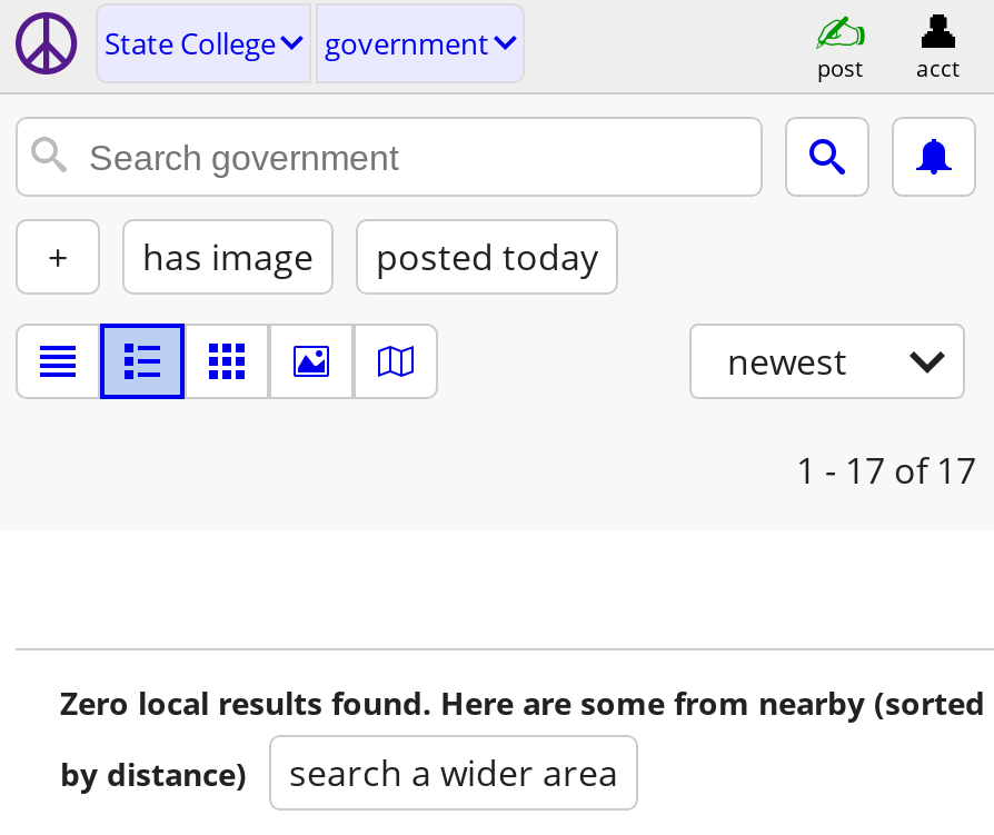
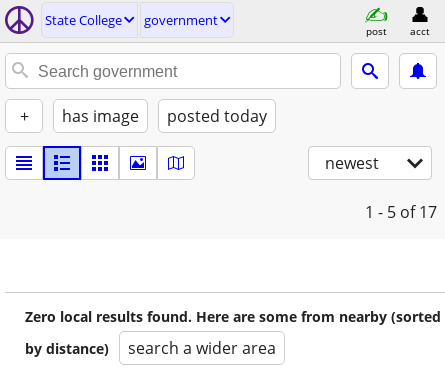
- 1 - 17 of 17
+ 1 - 5 of 17
